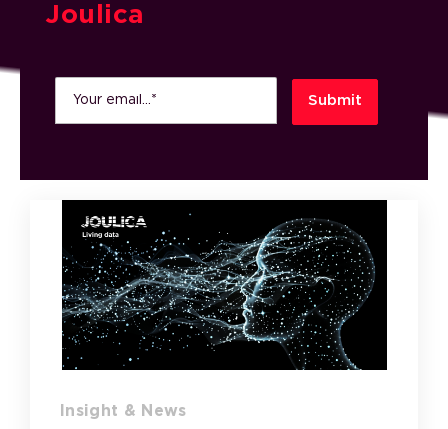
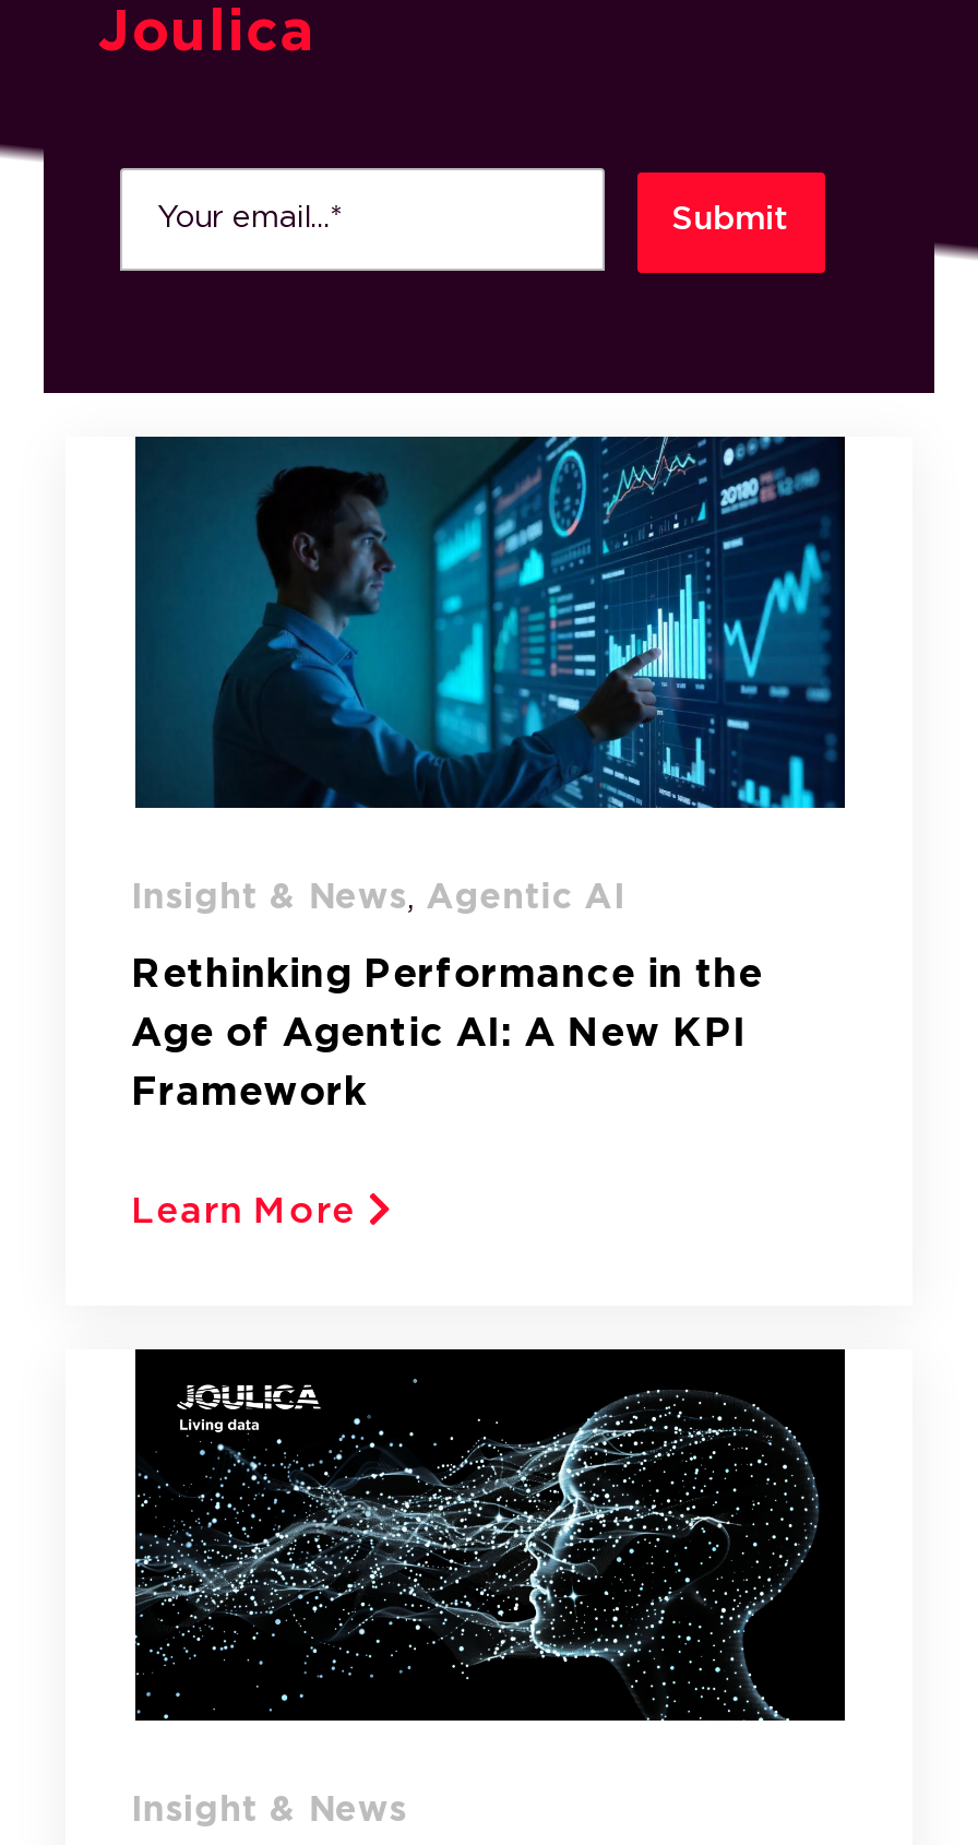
+ [image]
+ Insight & News, Agentic AI
+ Rethinking Performance in the
+ Age of Agentic AI: A New KPI
+ Framework
+ Learn More
